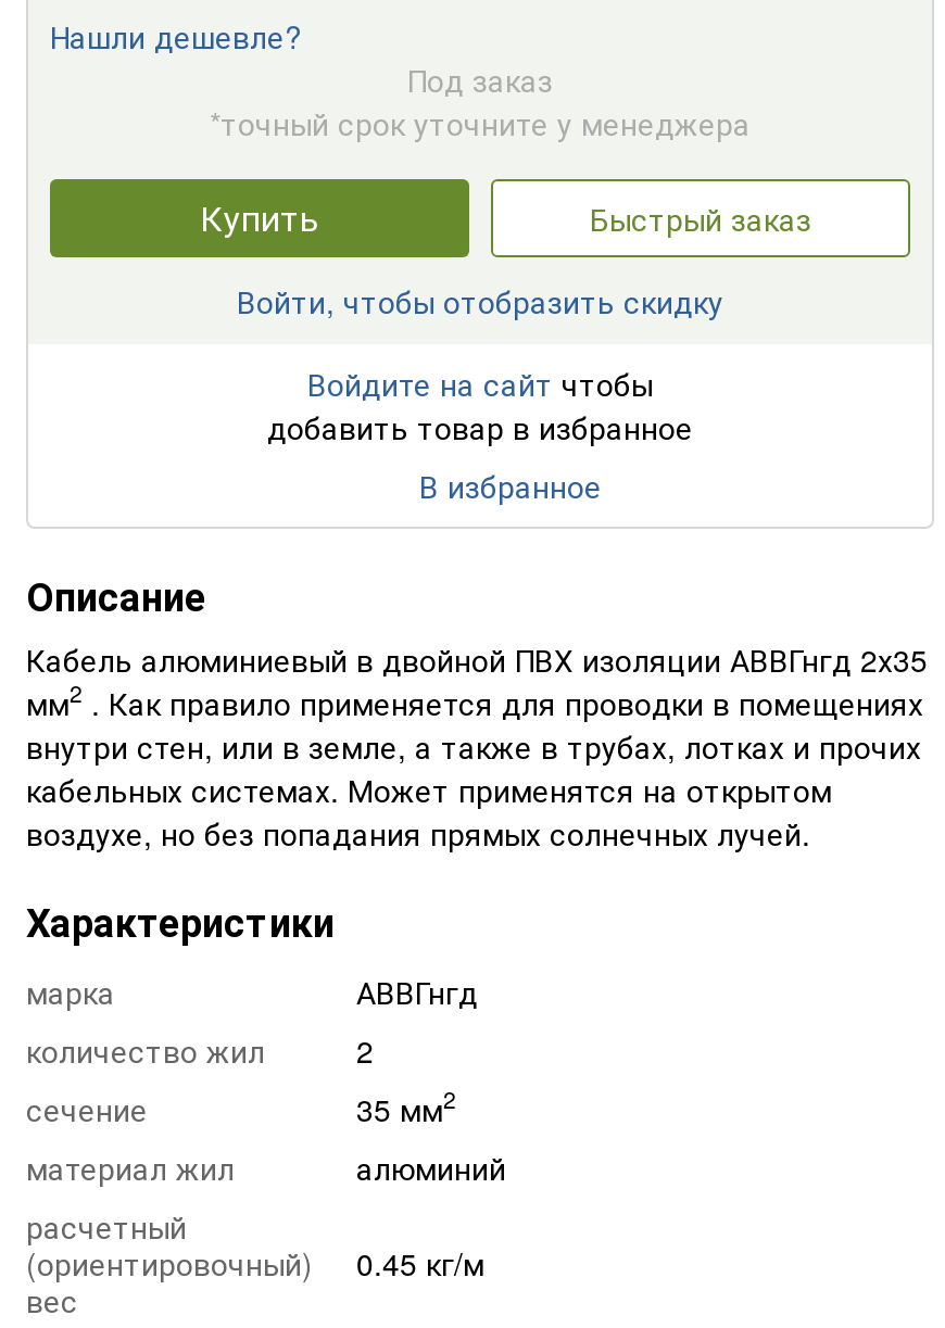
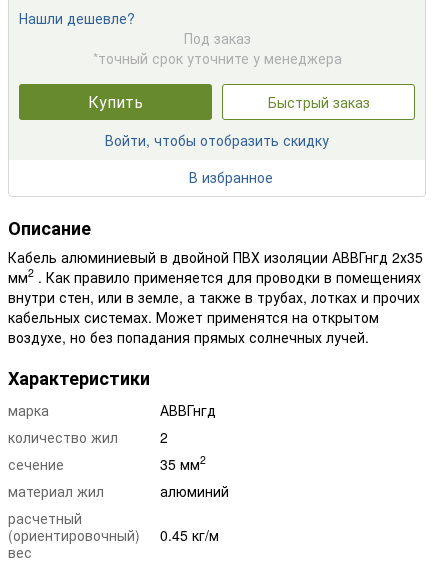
- Войдите на сайт чтобы
- добавить товар в избранное
